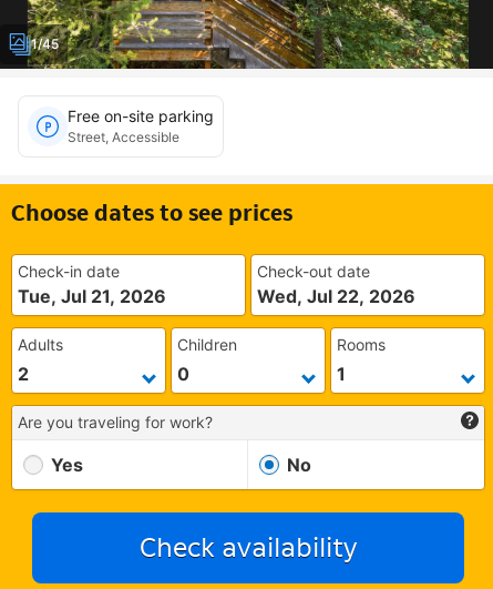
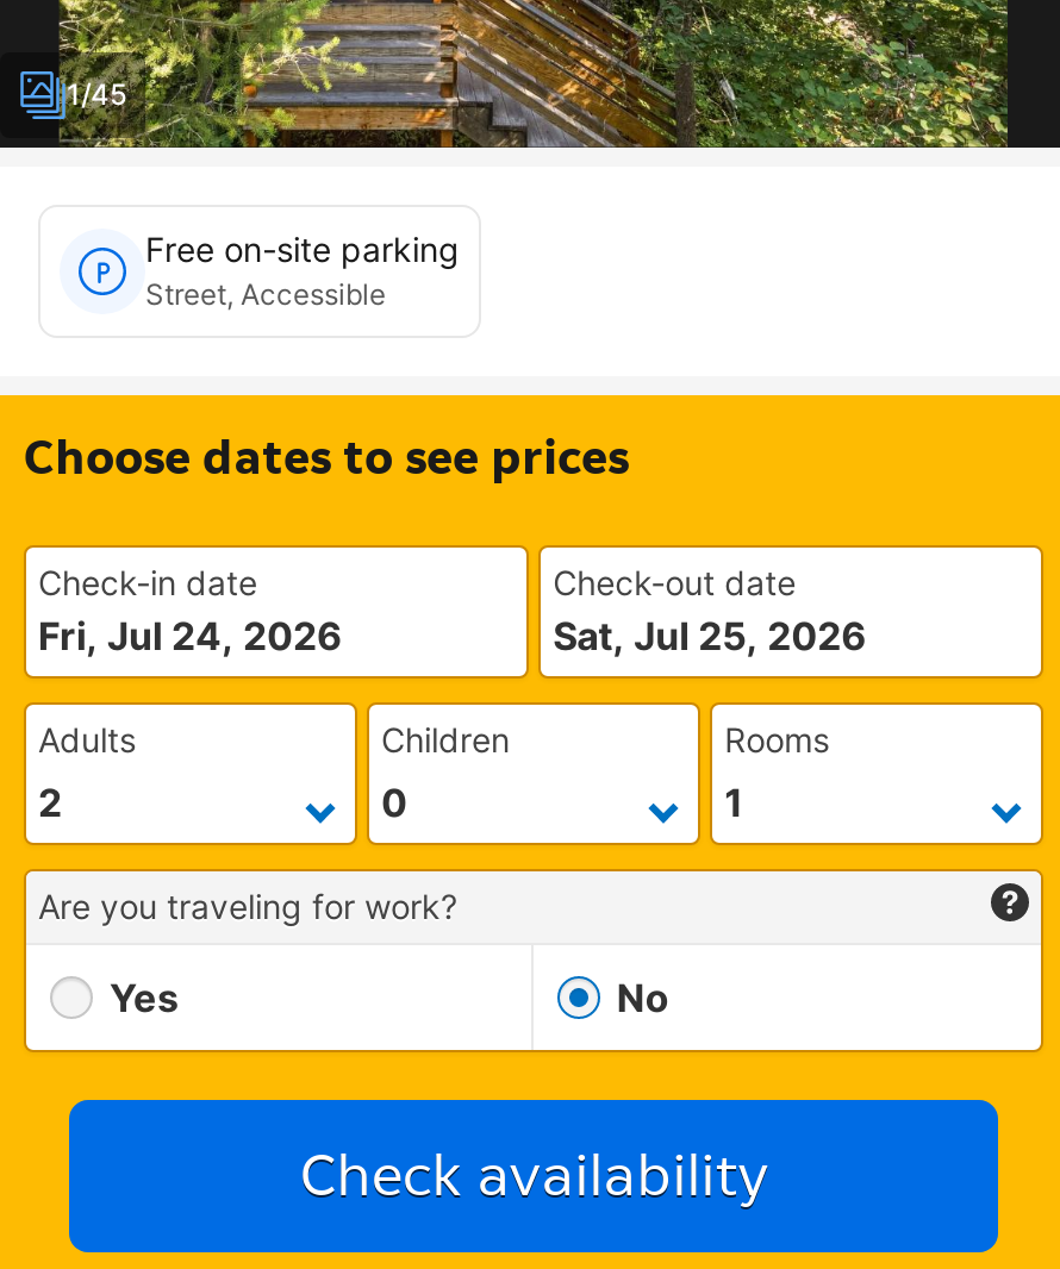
- Tue, Jul 21, 2026
+ Fri, Jul 24, 2026

- Wed, Jul 22, 2026
+ Sat, Jul 25, 2026
